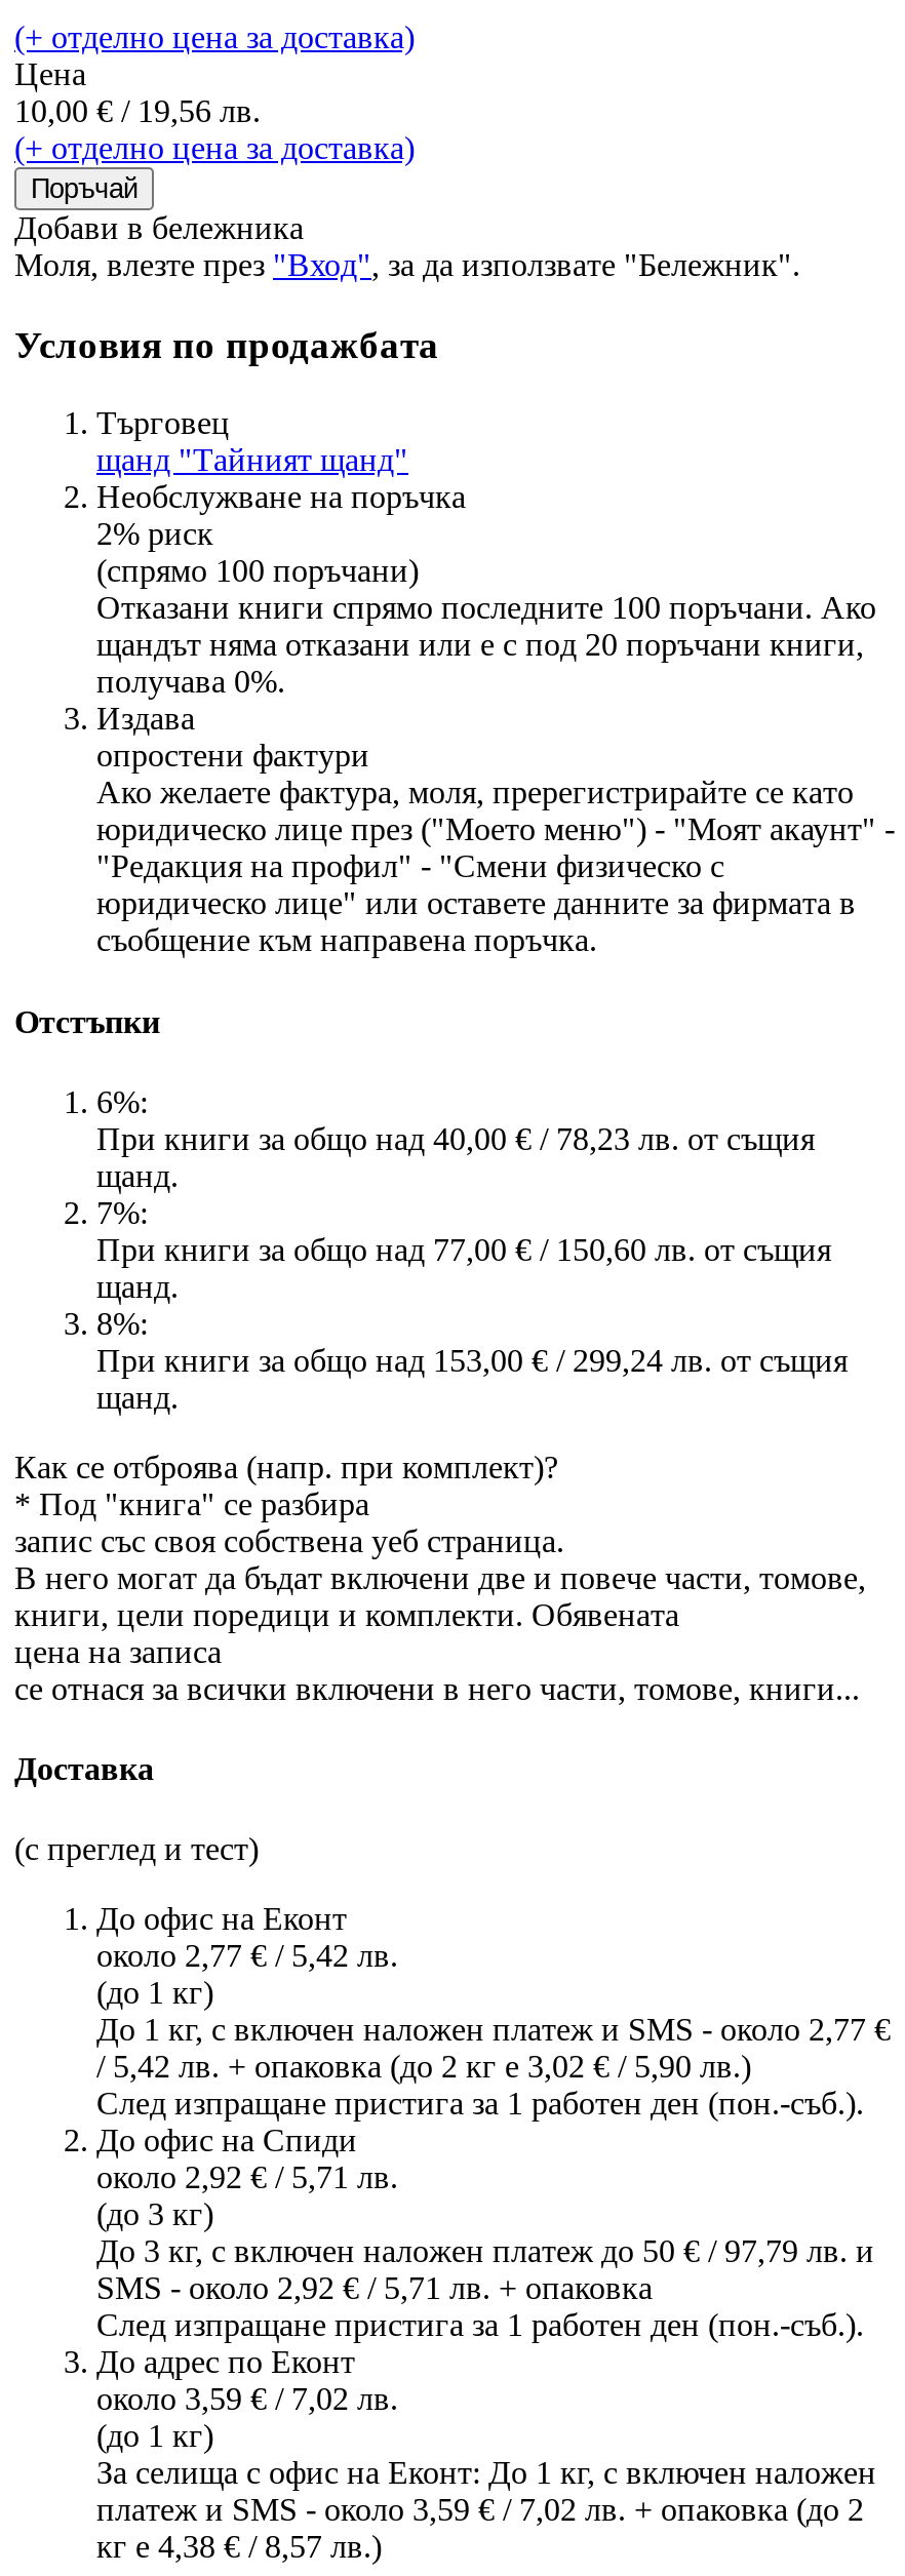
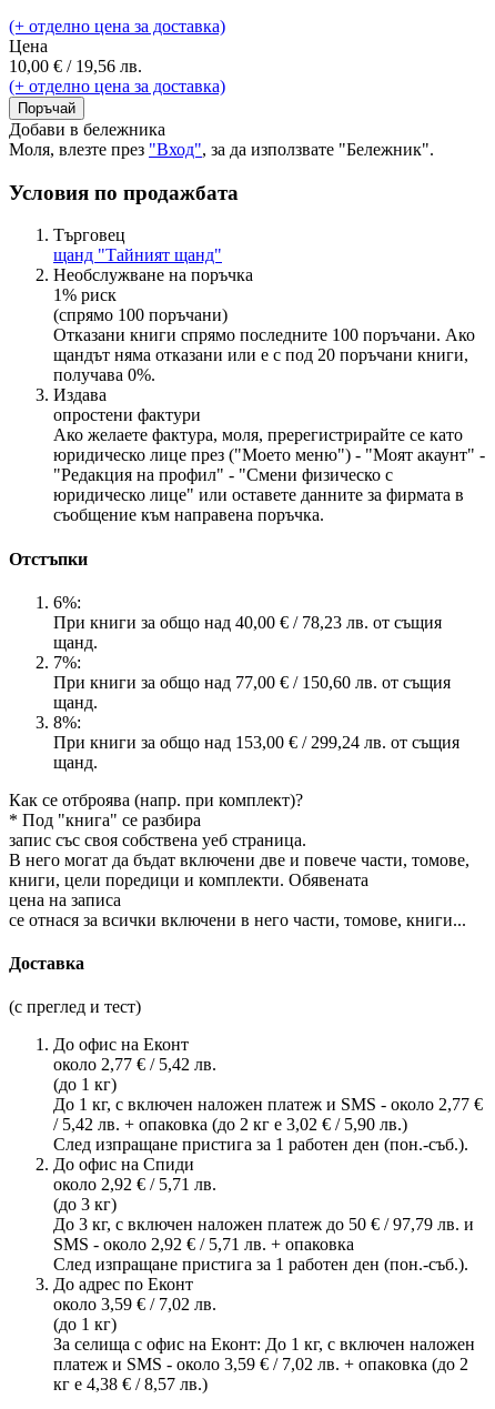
- 2% риск
+ 1% риск
